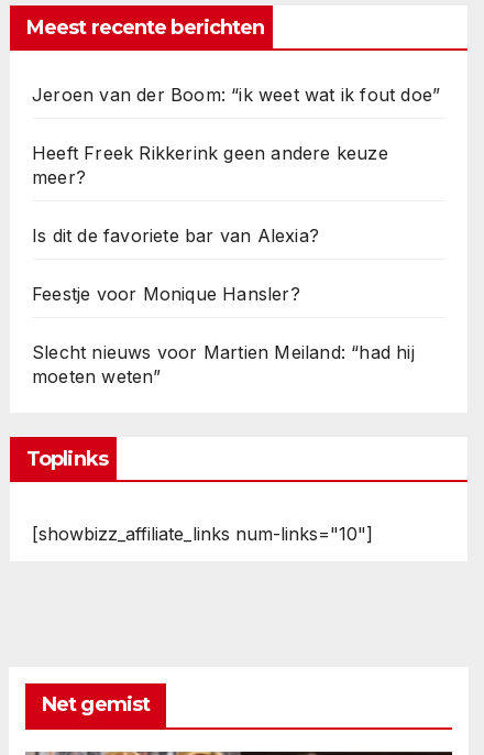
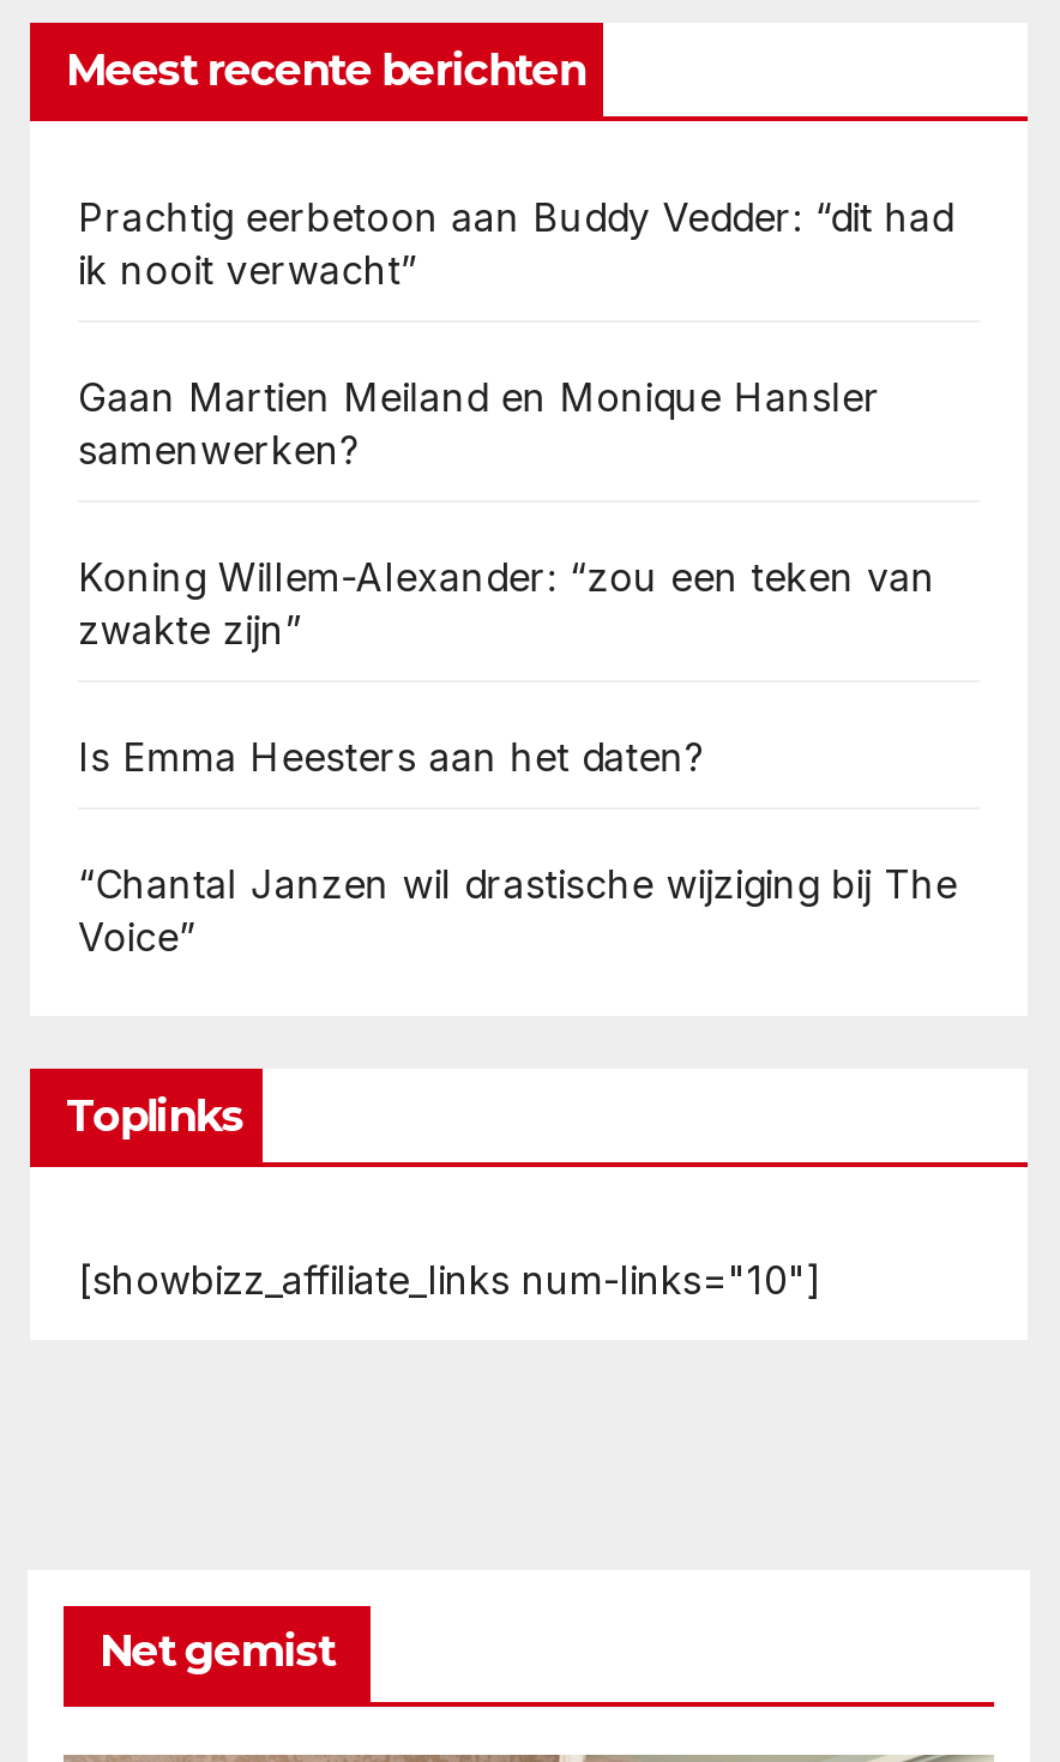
- Jeroen van der Boom: “ik weet wat ik fout doe”
+ Prachtig eerbetoon aan Buddy Vedder: “dit had
+ ik nooit verwacht”

- Heeft Freek Rikkerink geen andere keuze
- meer?
+ Gaan Martien Meiland en Monique Hansler
+ samenwerken?

- Is dit de favoriete bar van Alexia?
+ Koning Willem-Alexander: “zou een teken van
+ zwakte zijn”

- Feestje voor Monique Hansler?
+ Is Emma Heesters aan het daten?

- Slecht nieuws voor Martien Meiland: “had hij
- moeten weten”
+ “Chantal Janzen wil drastische wijziging bij The
+ Voice”
